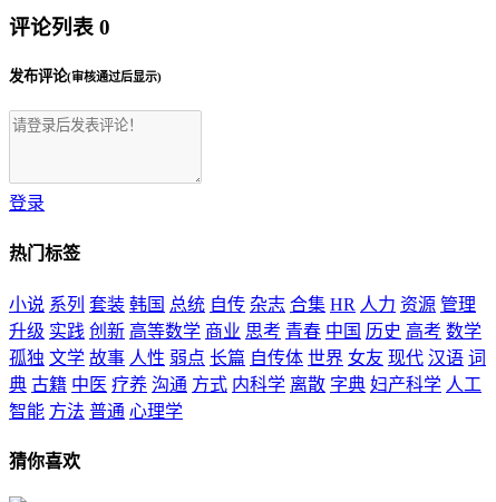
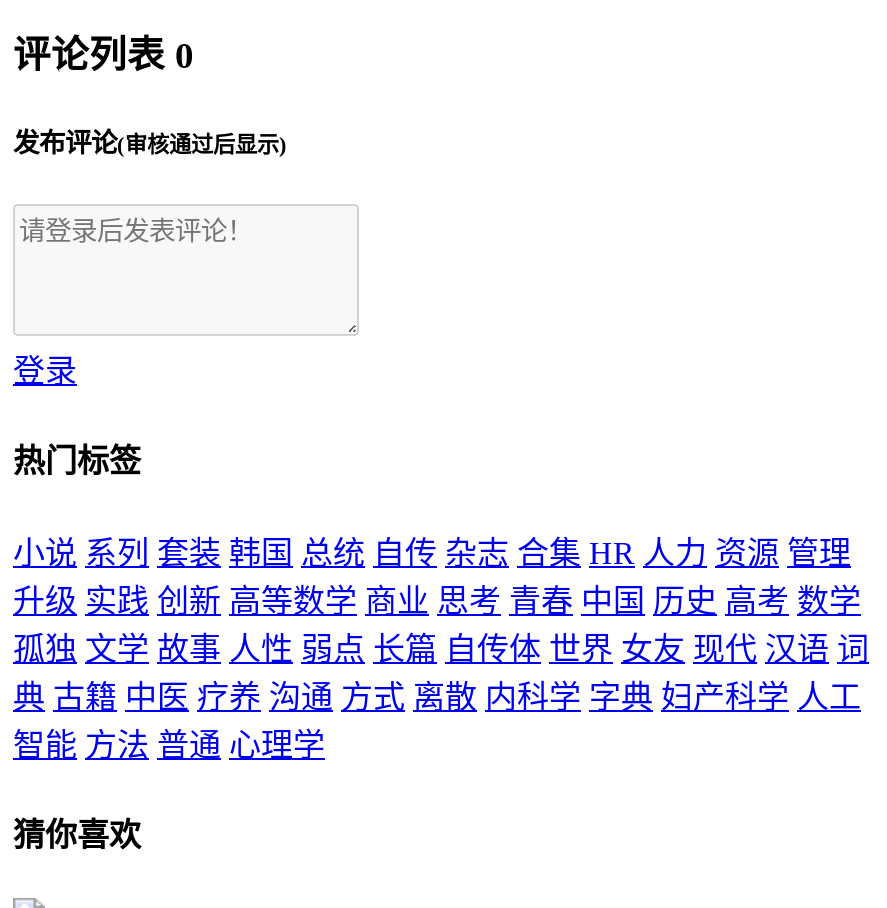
- 典 古籍 中医 疗养 沟通 方式 内科学 离散 字典 妇产科学 人工
+ 典 古籍 中医 疗养 沟通 方式 离散 内科学 字典 妇产科学 人工
